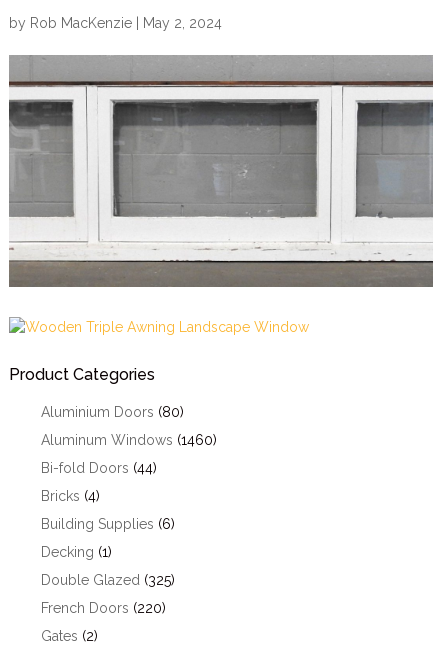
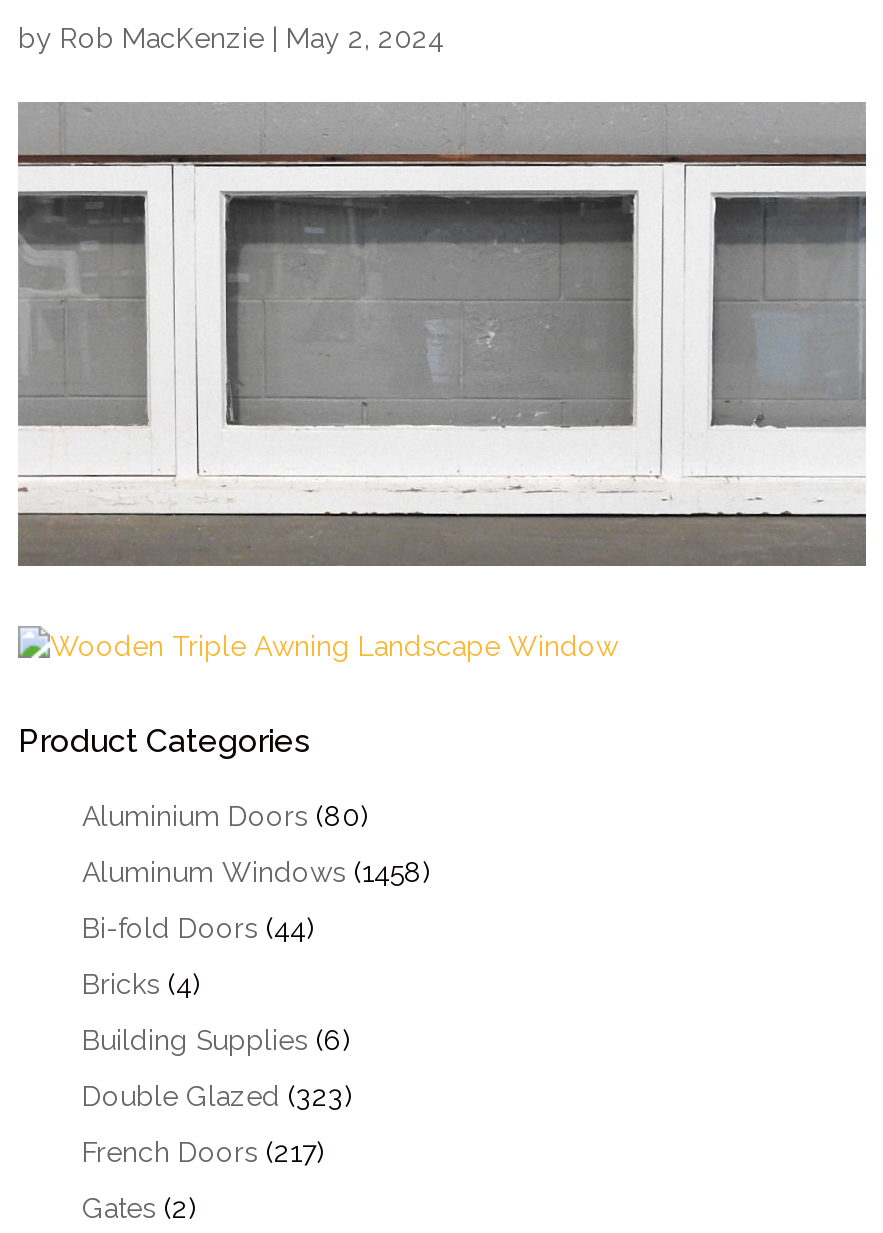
- Aluminum Windows (1460)
+ Aluminum Windows (1458)

- Decking (1)
- Double Glazed (325)
- French Doors (220)
+ Double Glazed (323)
+ French Doors (217)
